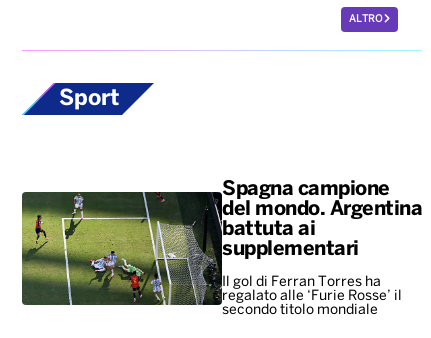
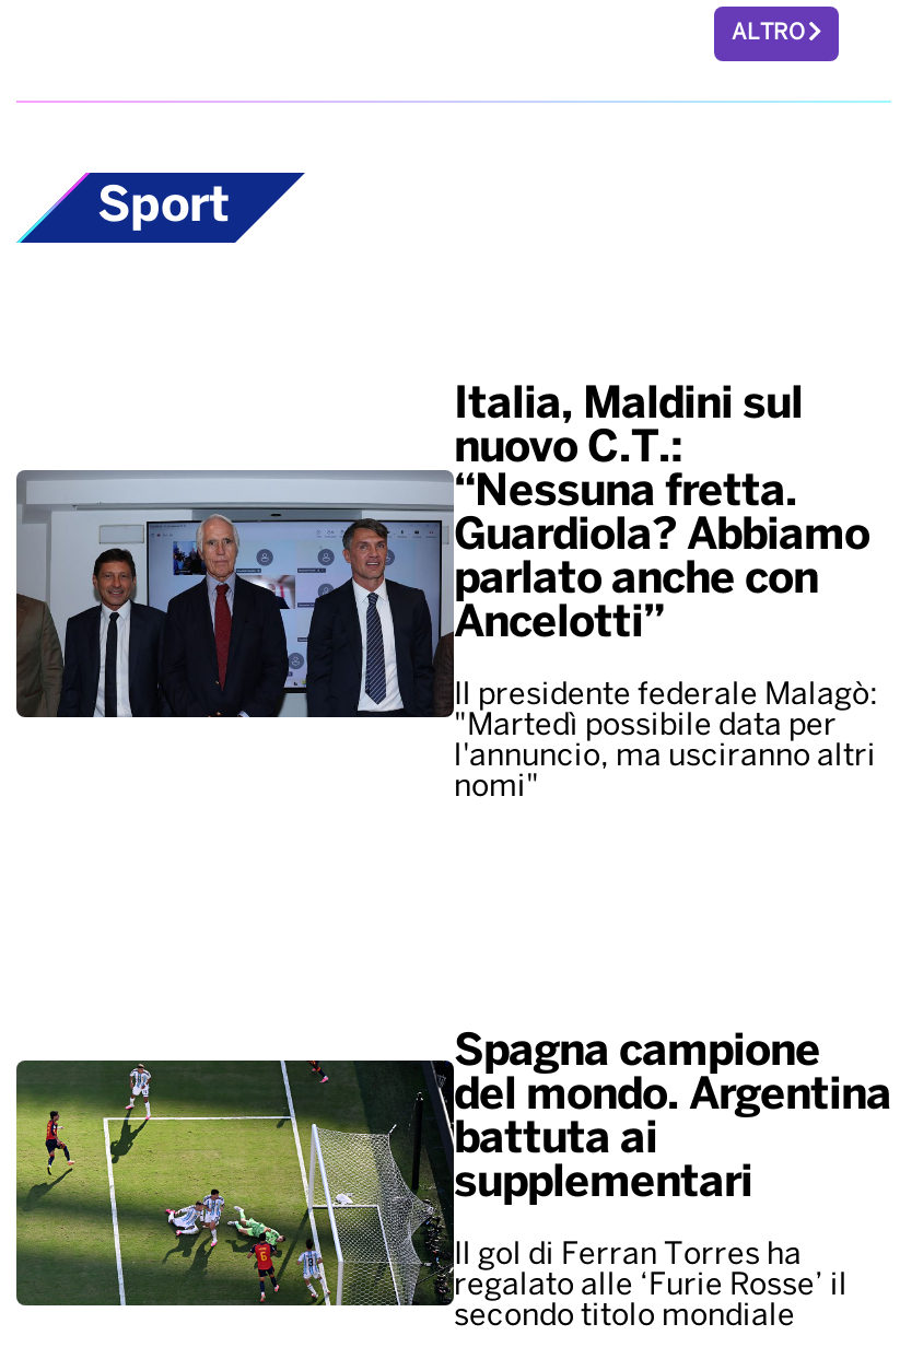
+ [image]
+ Italia, Maldini sul
+ nuovo C.T.:
+ “Nessuna fretta.
+ Guardiola? Abbiamo
+ parlato anche con
+ Ancelotti”
+ Il presidente federale Malagò:
+ "Martedì possibile data per
+ l'annuncio, ma usciranno altri
+ nomi"
